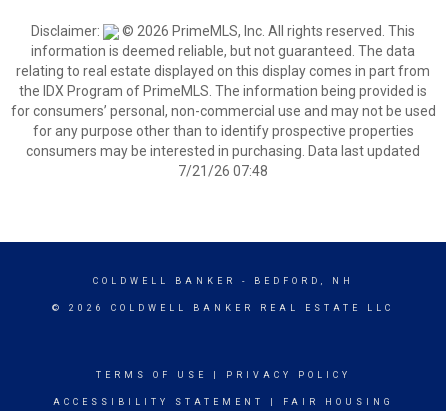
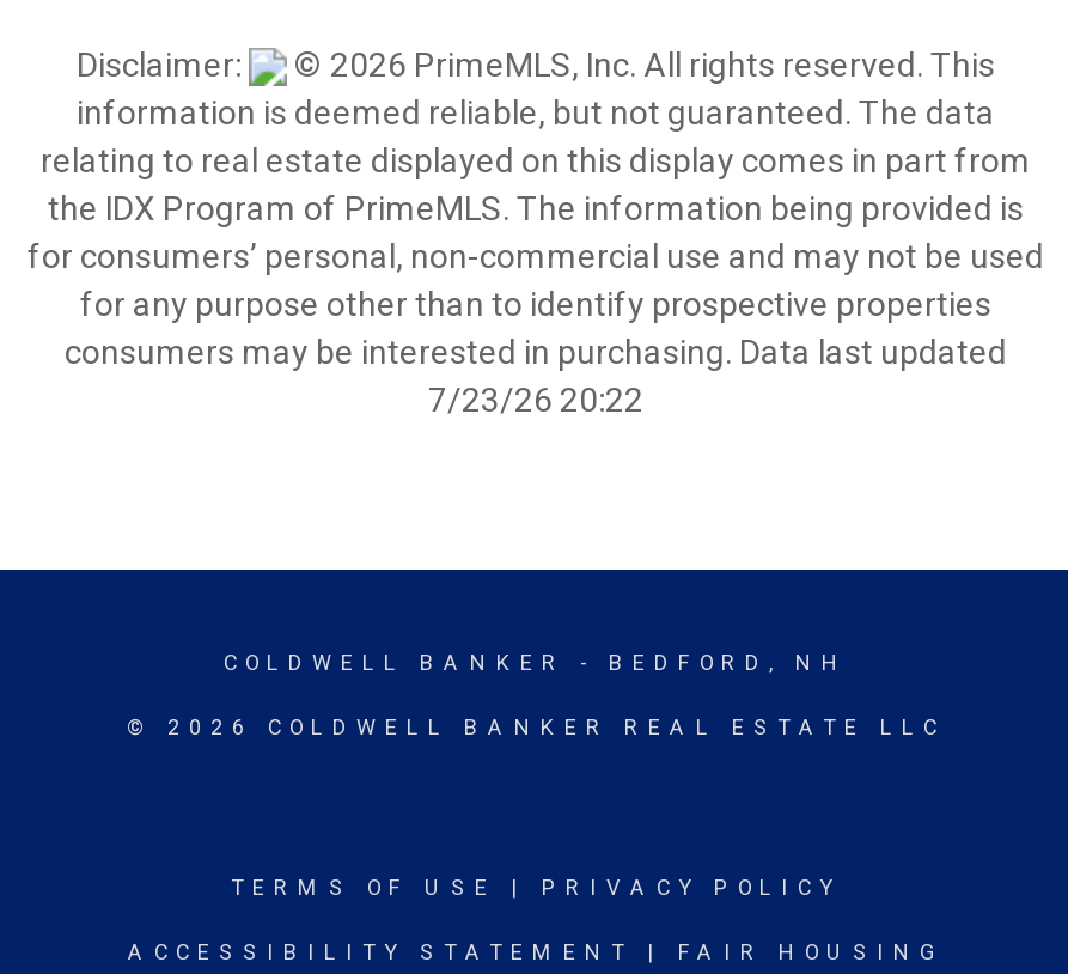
- 7/21/26 07:48
+ 7/23/26 20:22
